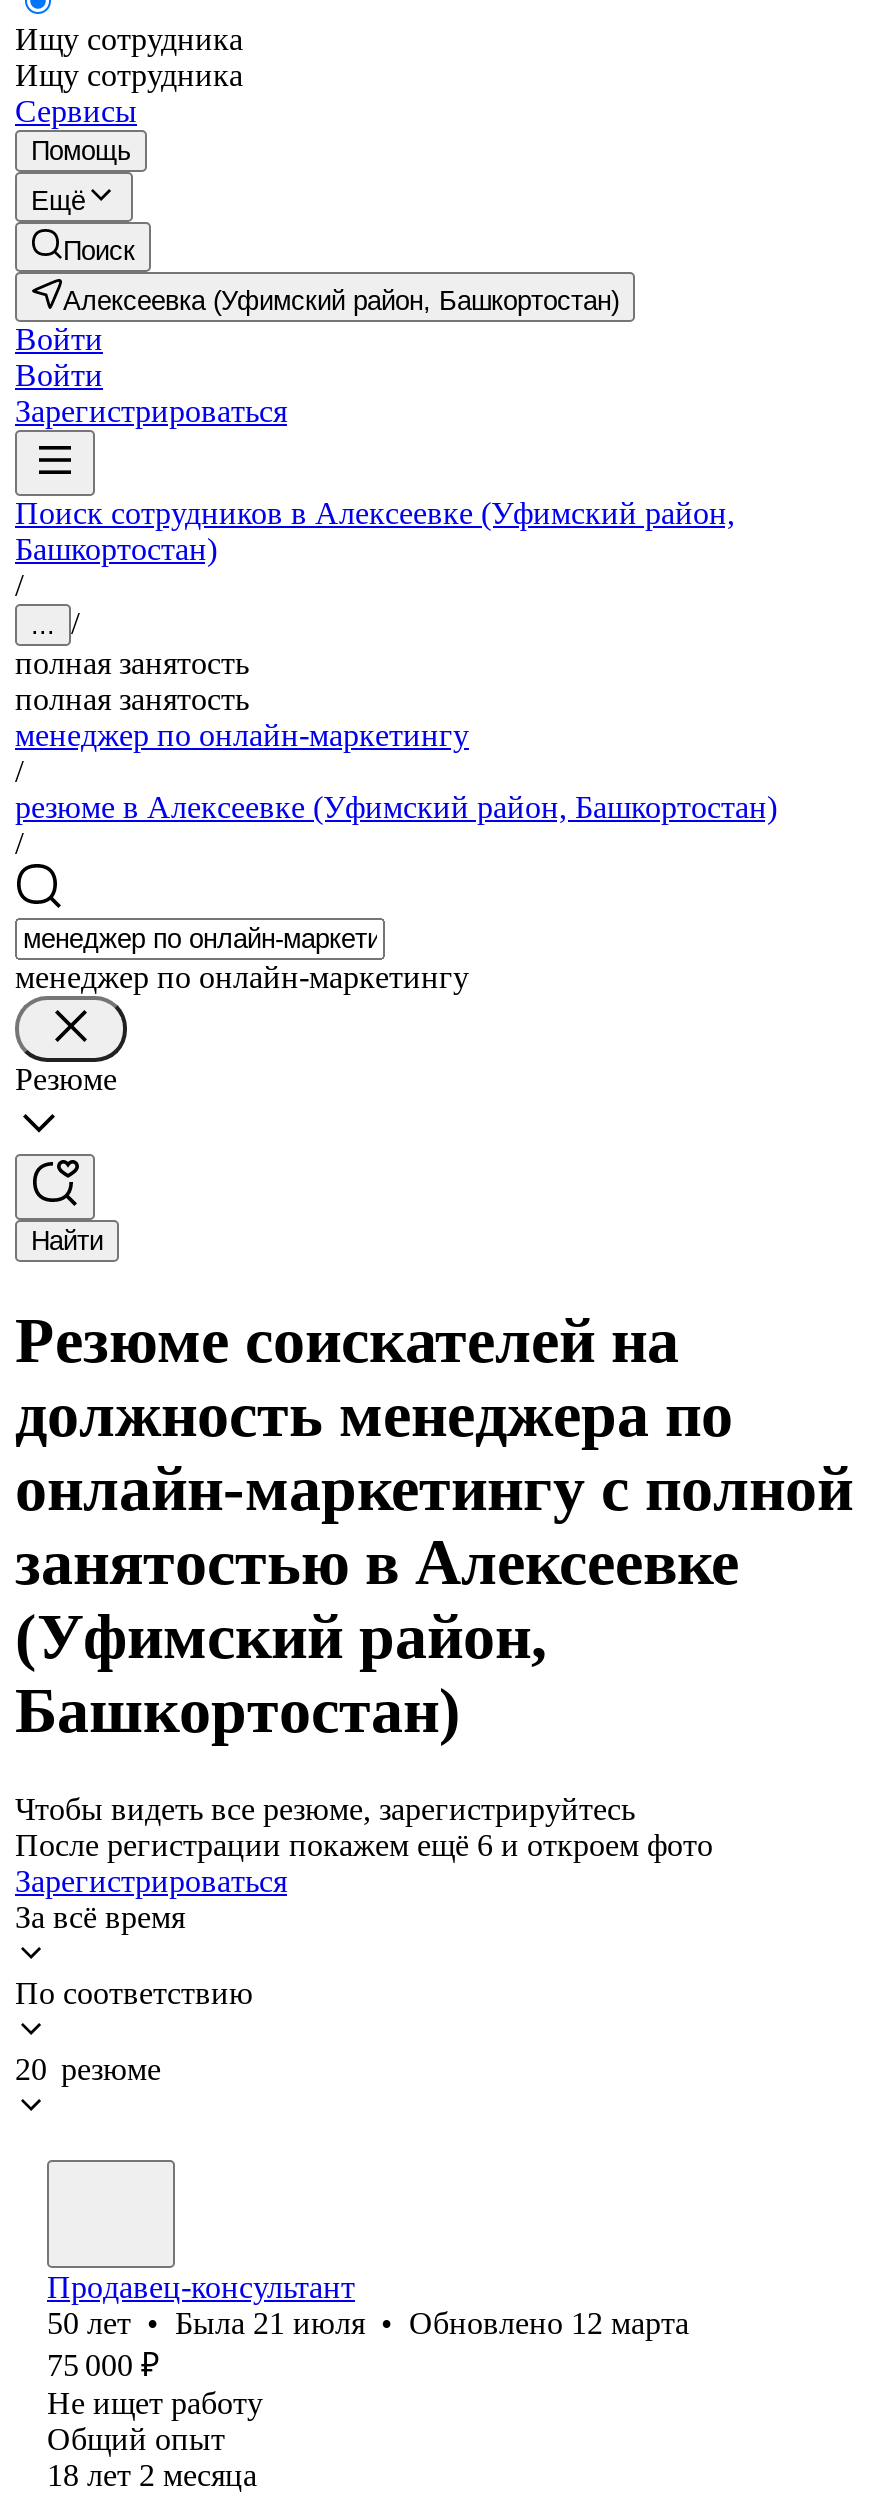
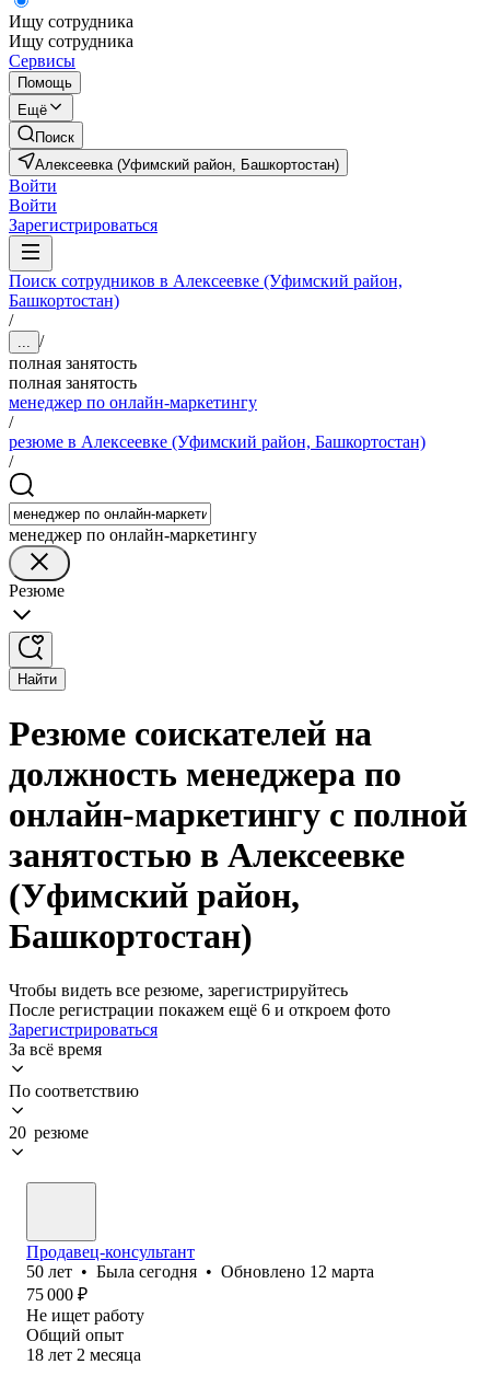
- 50 лет • Была 21 июля • Обновлено 12 марта
+ 50 лет • Была сегодня • Обновлено 12 марта
